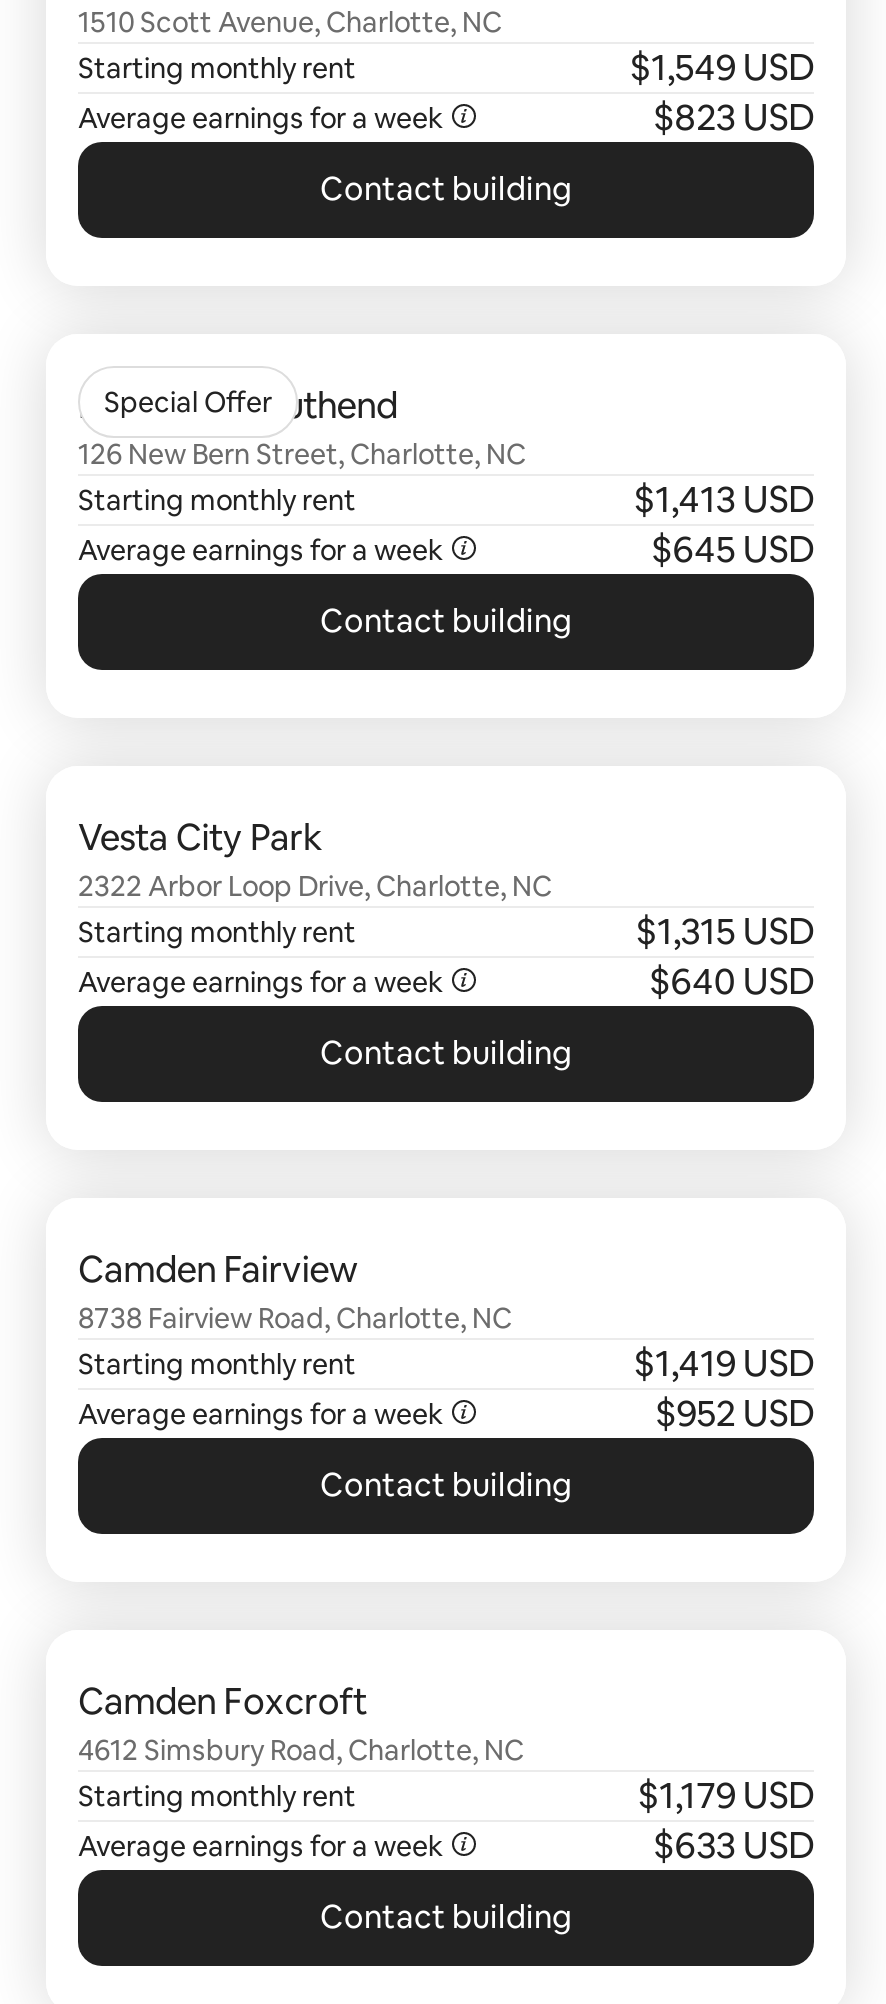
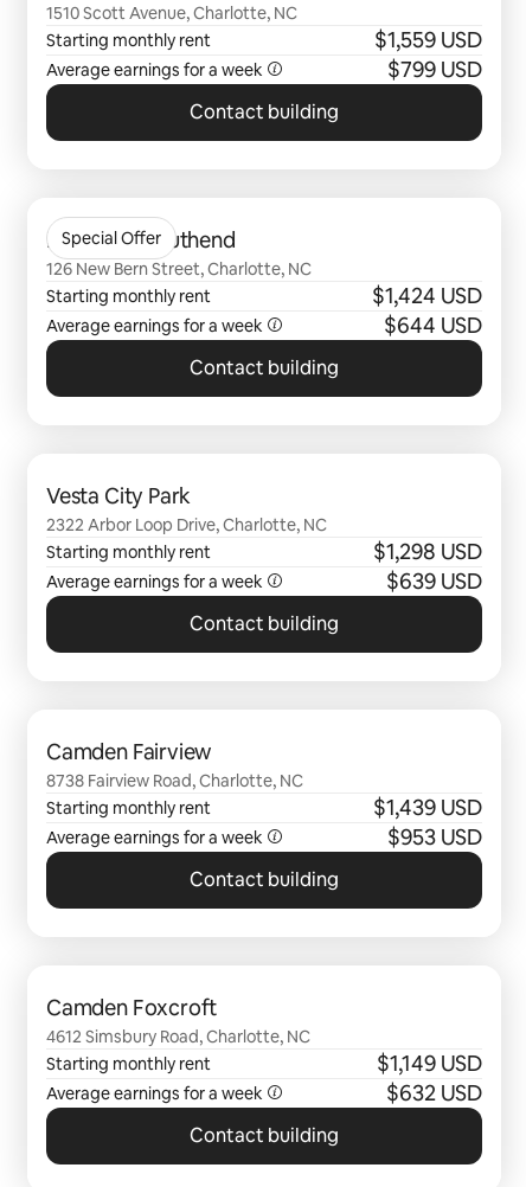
- $1,549 USD
+ $1,559 USD

- $823 USD
+ $799 USD

- $1,413 USD
+ $1,424 USD

- $645 USD
+ $644 USD

- $1,315 USD
+ $1,298 USD

- $640 USD
+ $639 USD

- $1,419 USD
+ $1,439 USD

- $952 USD
+ $953 USD

- $1,179 USD
+ $1,149 USD

- $633 USD
+ $632 USD
